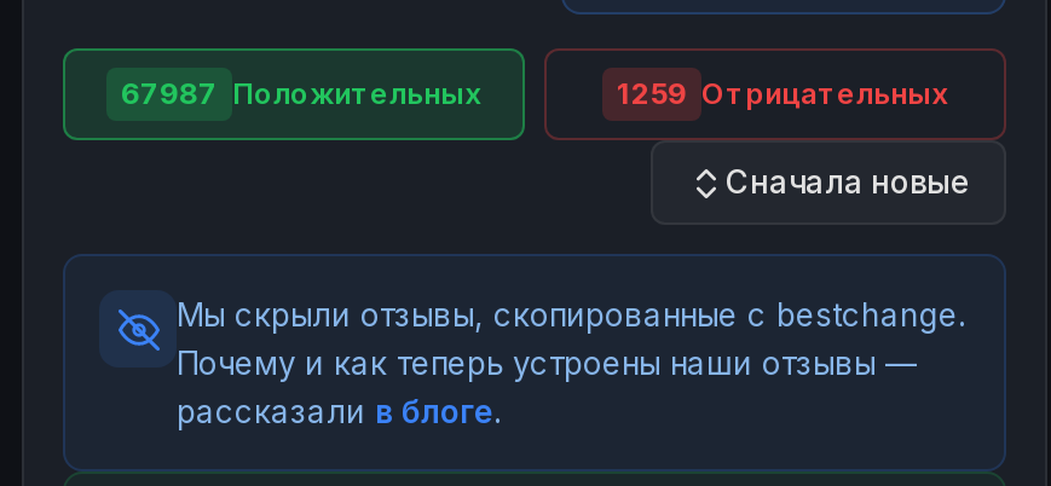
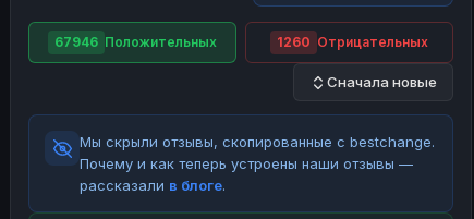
- 67987 Положительных
+ 67946 Положительных

- 1259 Отрицательных
+ 1260 Отрицательных
